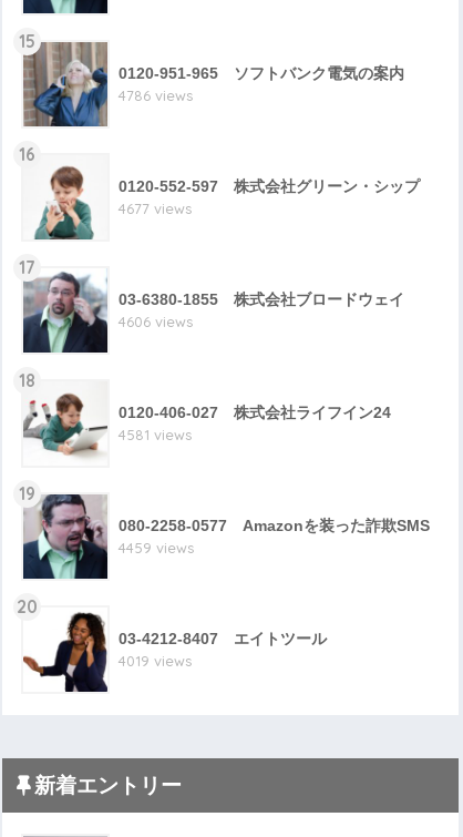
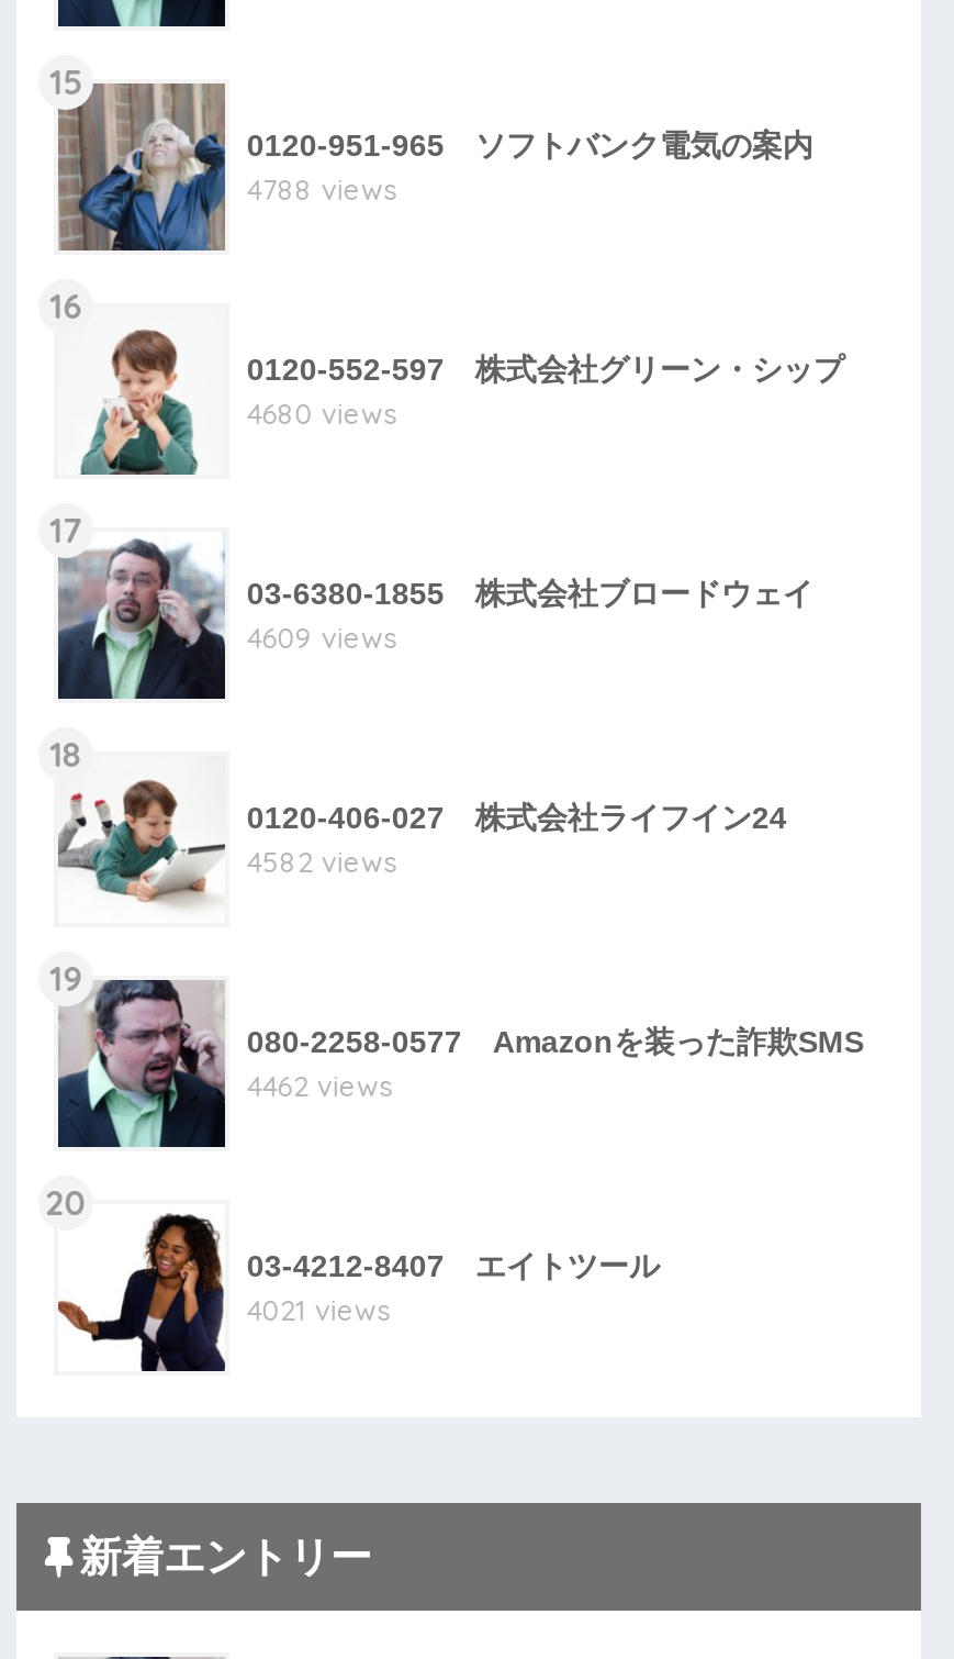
- 4786 views
+ 4788 views

- 4677 views
+ 4680 views

- 4606 views
+ 4609 views

- 4581 views
+ 4582 views

- 4459 views
+ 4462 views

- 4019 views
+ 4021 views
